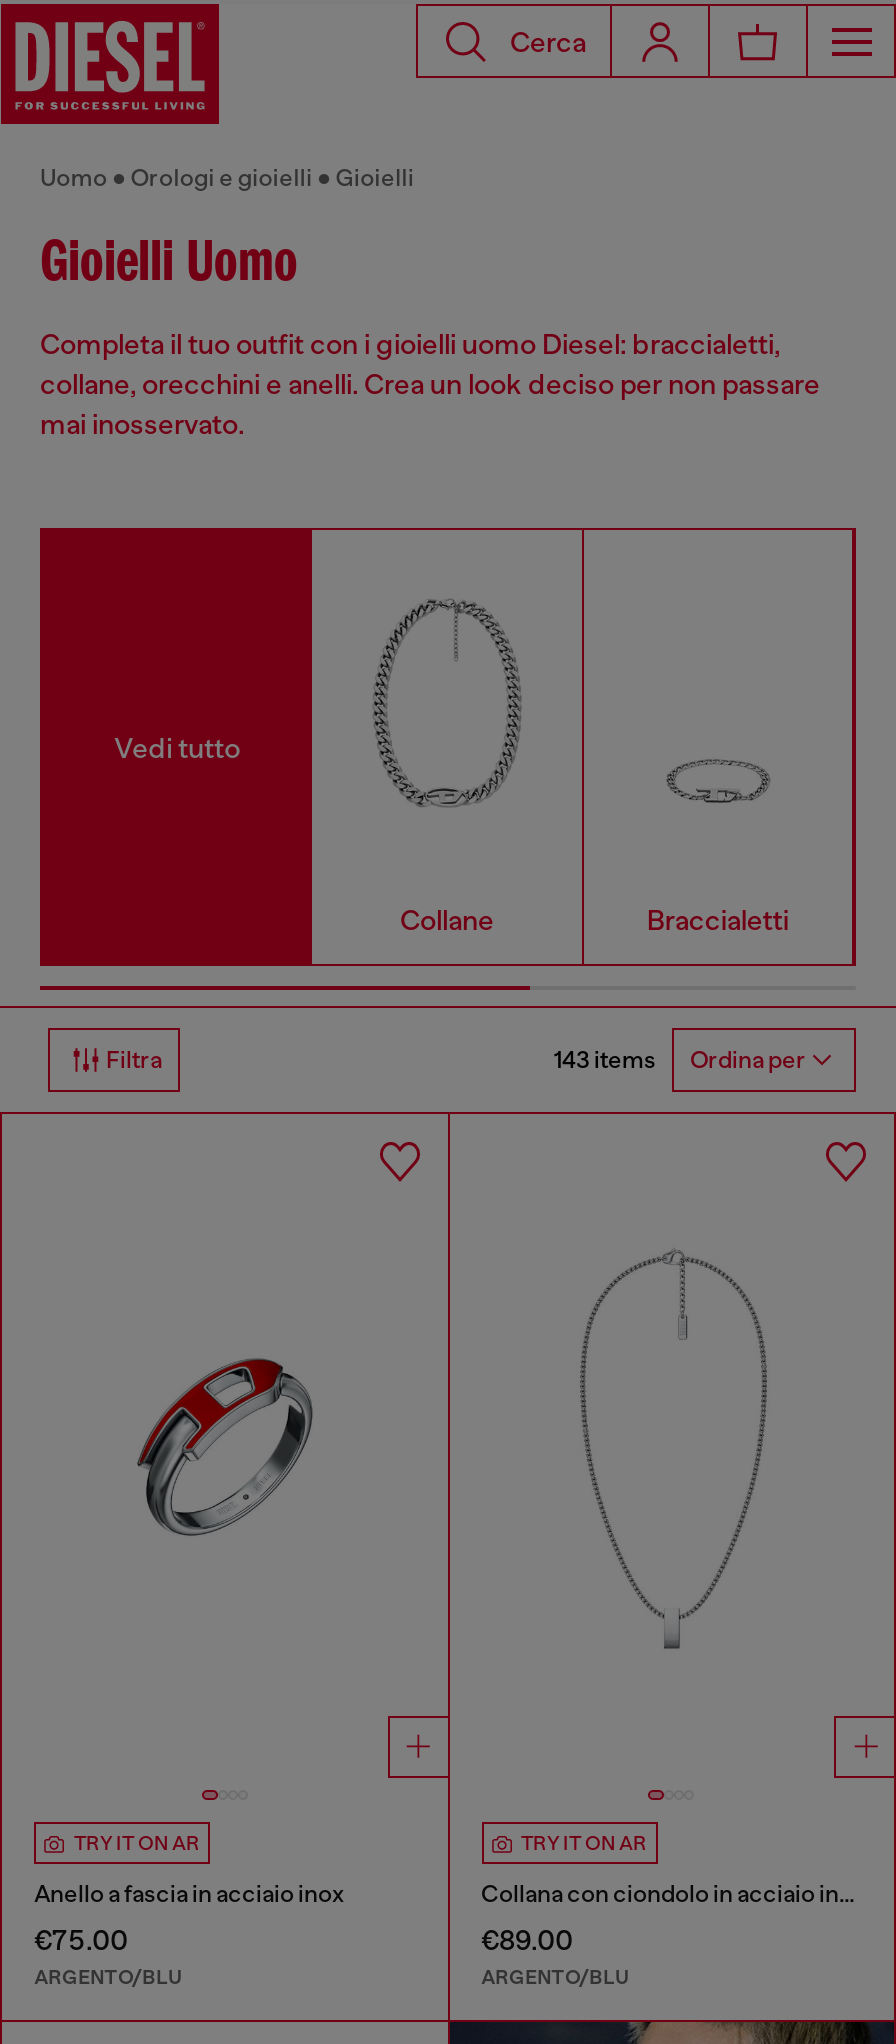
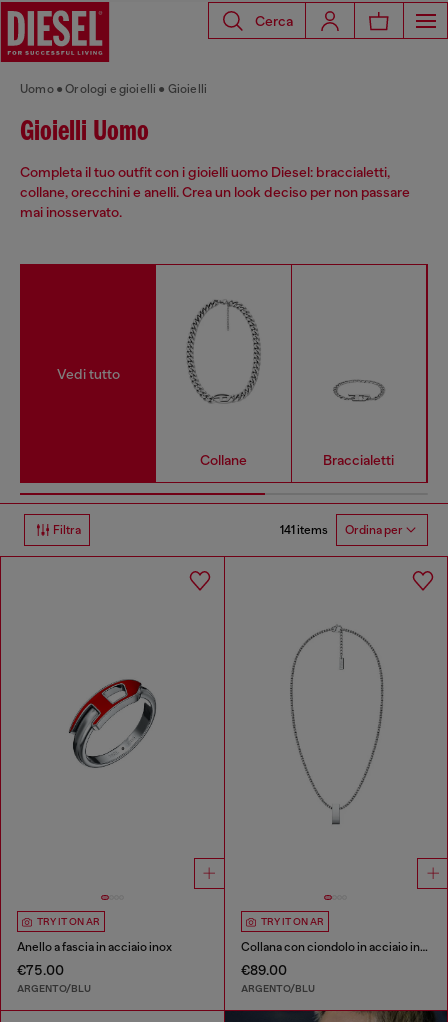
- 143 items Ordina per
+ 141 items Ordina per
